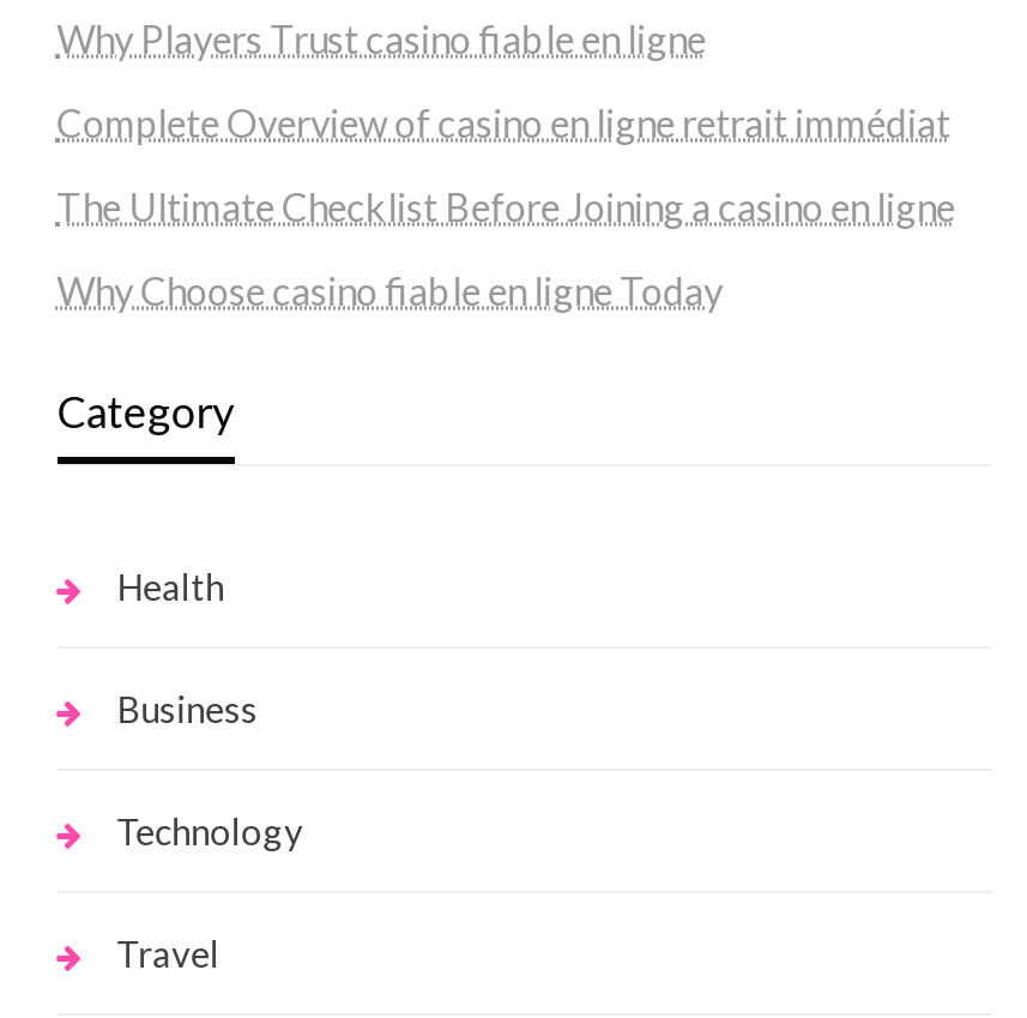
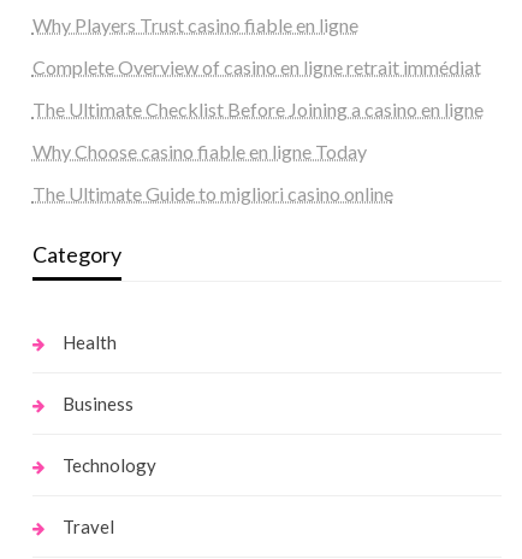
+ The Ultimate Guide to migliori casino online
